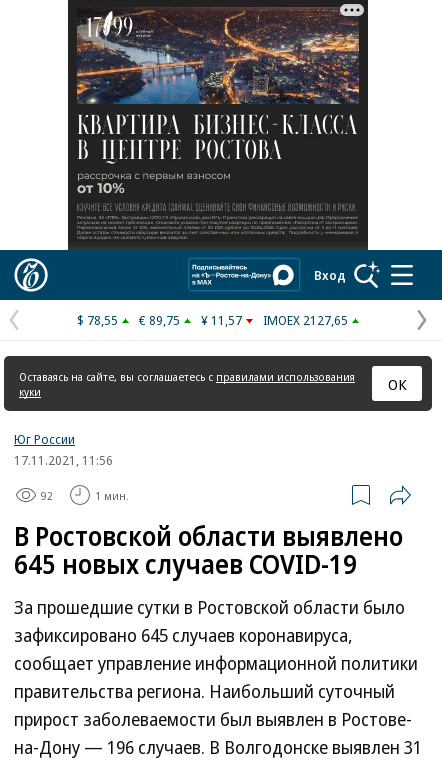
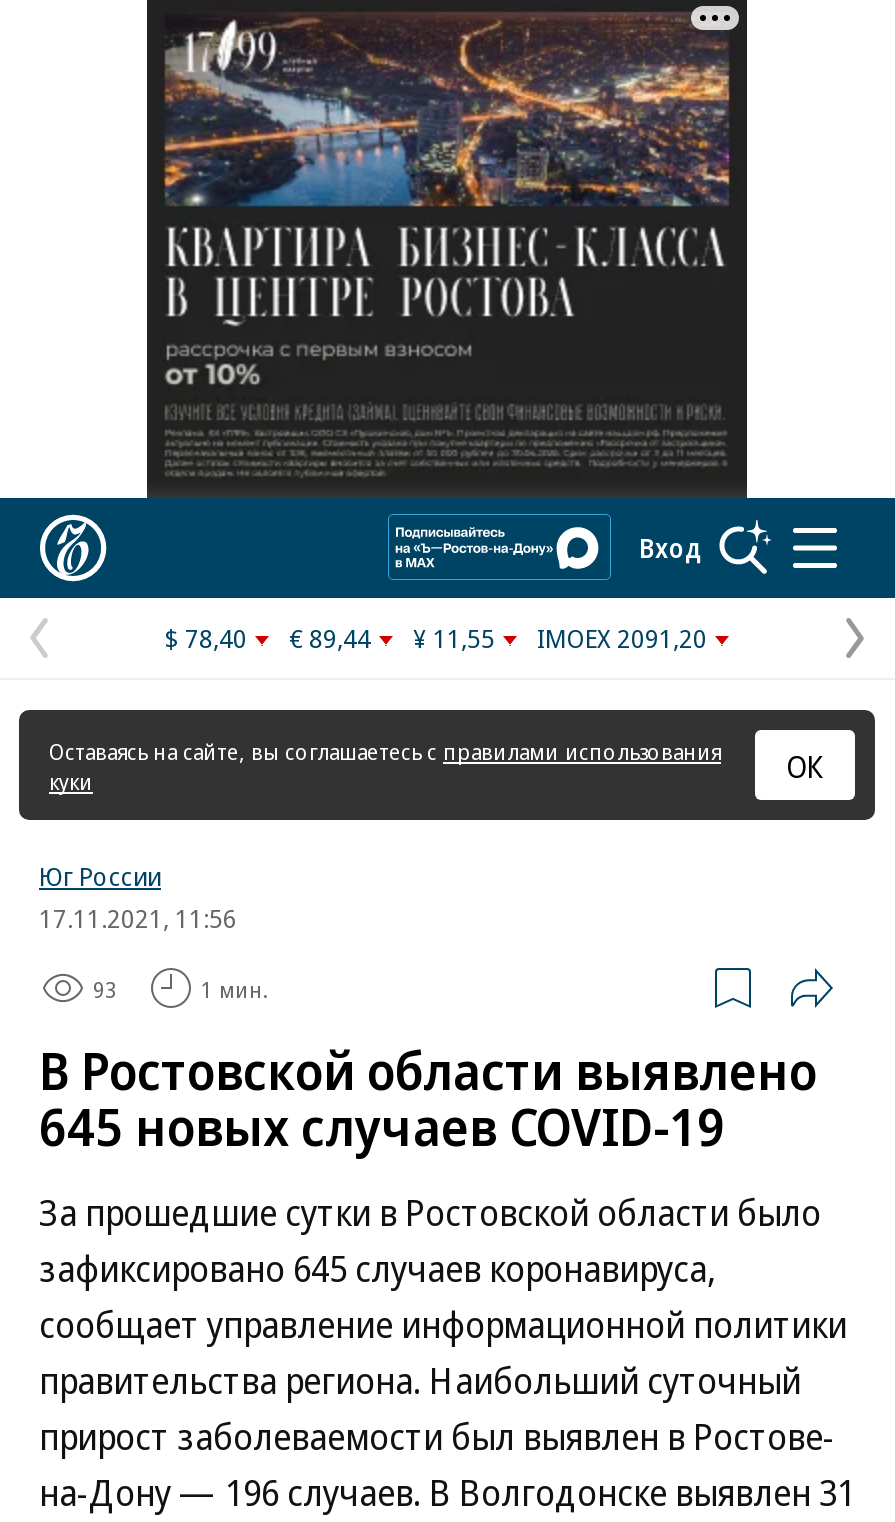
- $ 78,55
+ $ 78,40

- € 89,75
+ € 89,44

- ¥ 11,57
+ ¥ 11,55

- IMOEX 2127,65
+ IMOEX 2091,20

- 92
+ 93
